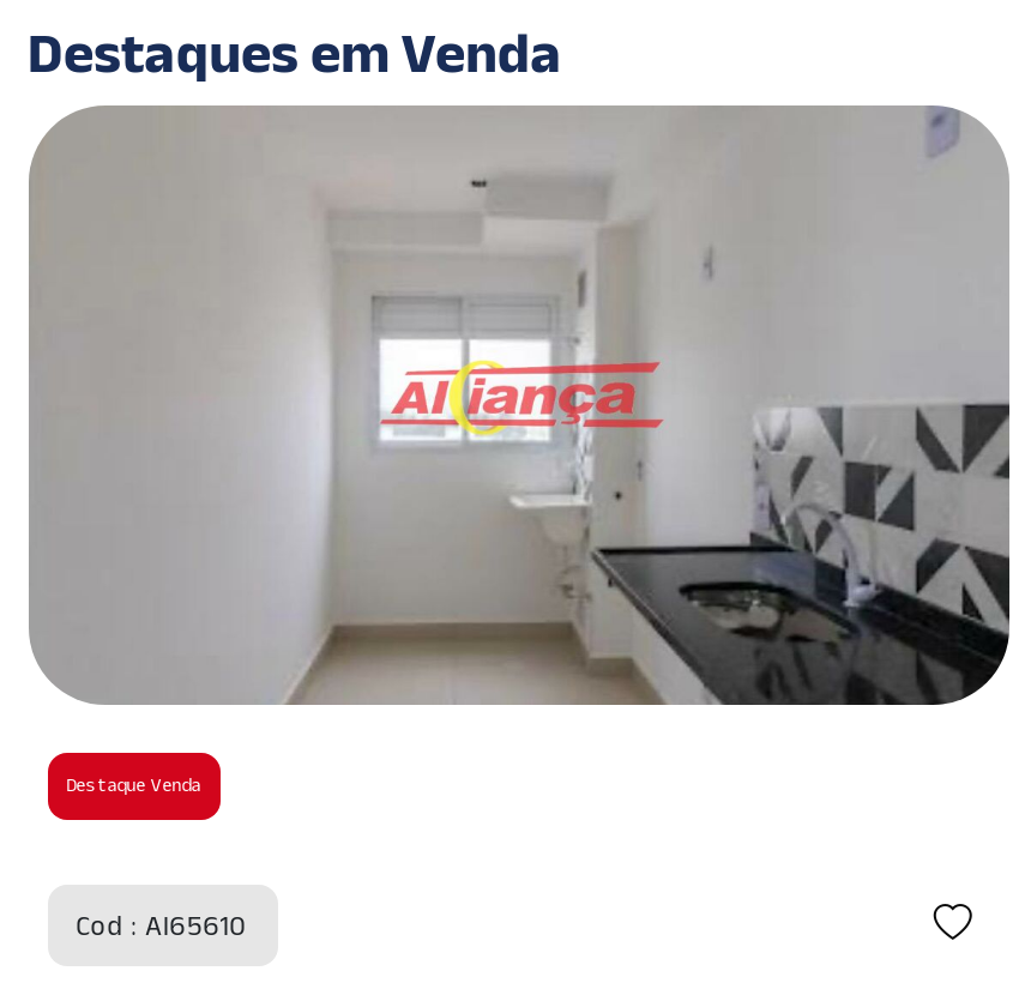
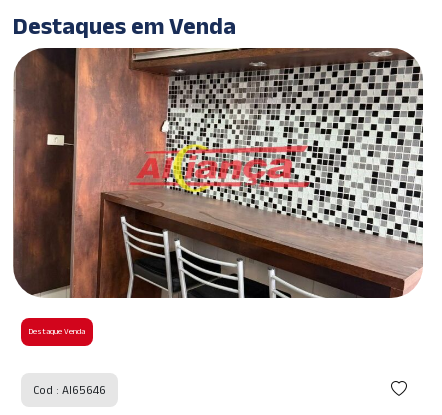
- [image]
+ [image]
